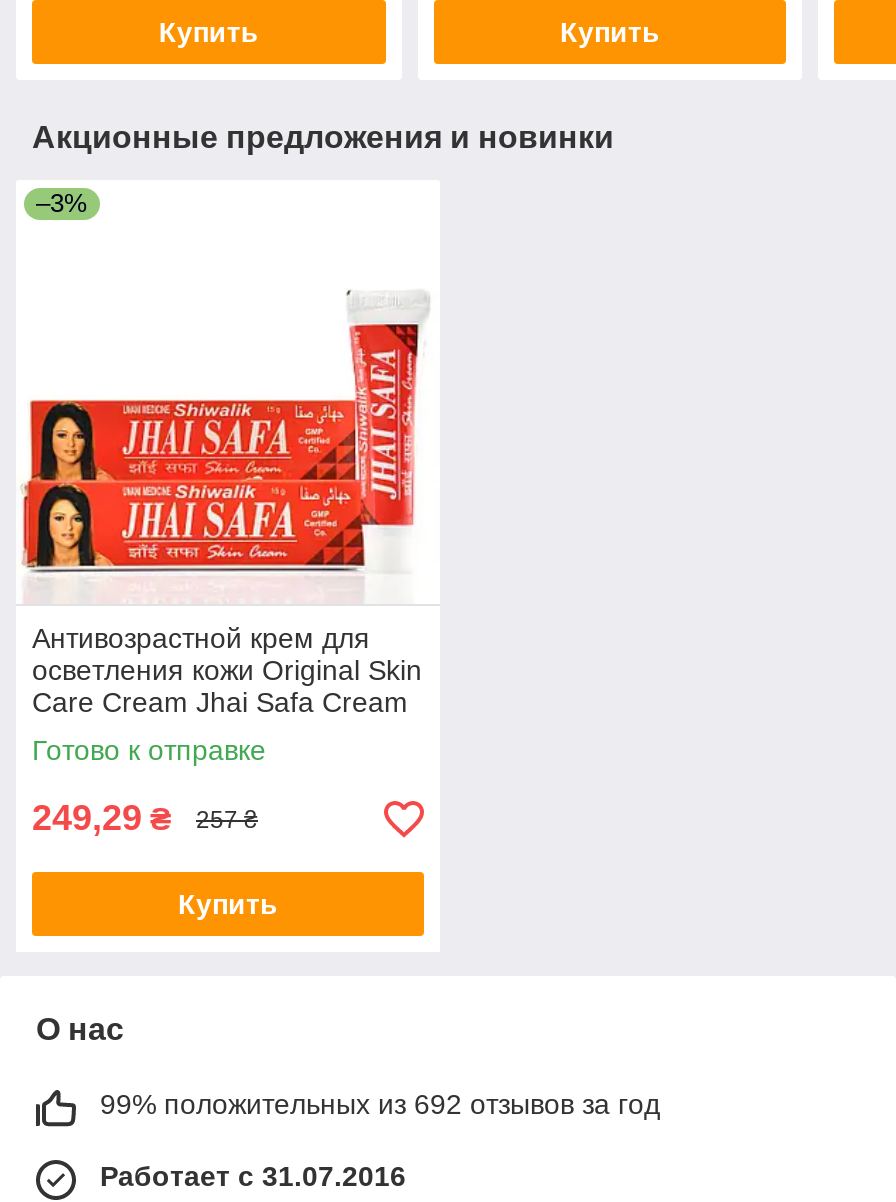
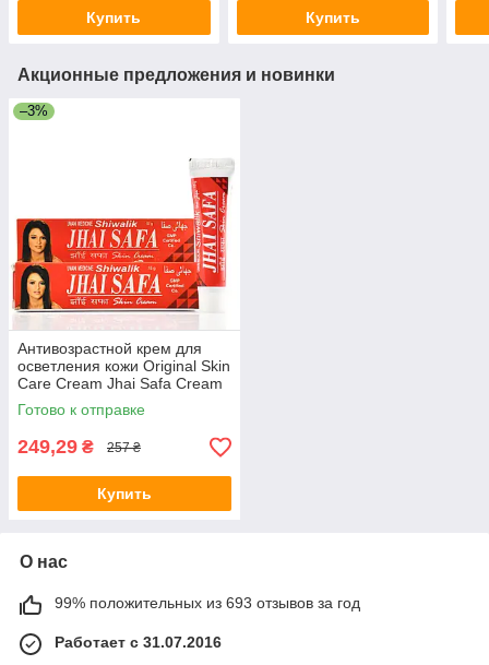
- 99% положительных из 692 отзывов за год
+ 99% положительных из 693 отзывов за год
